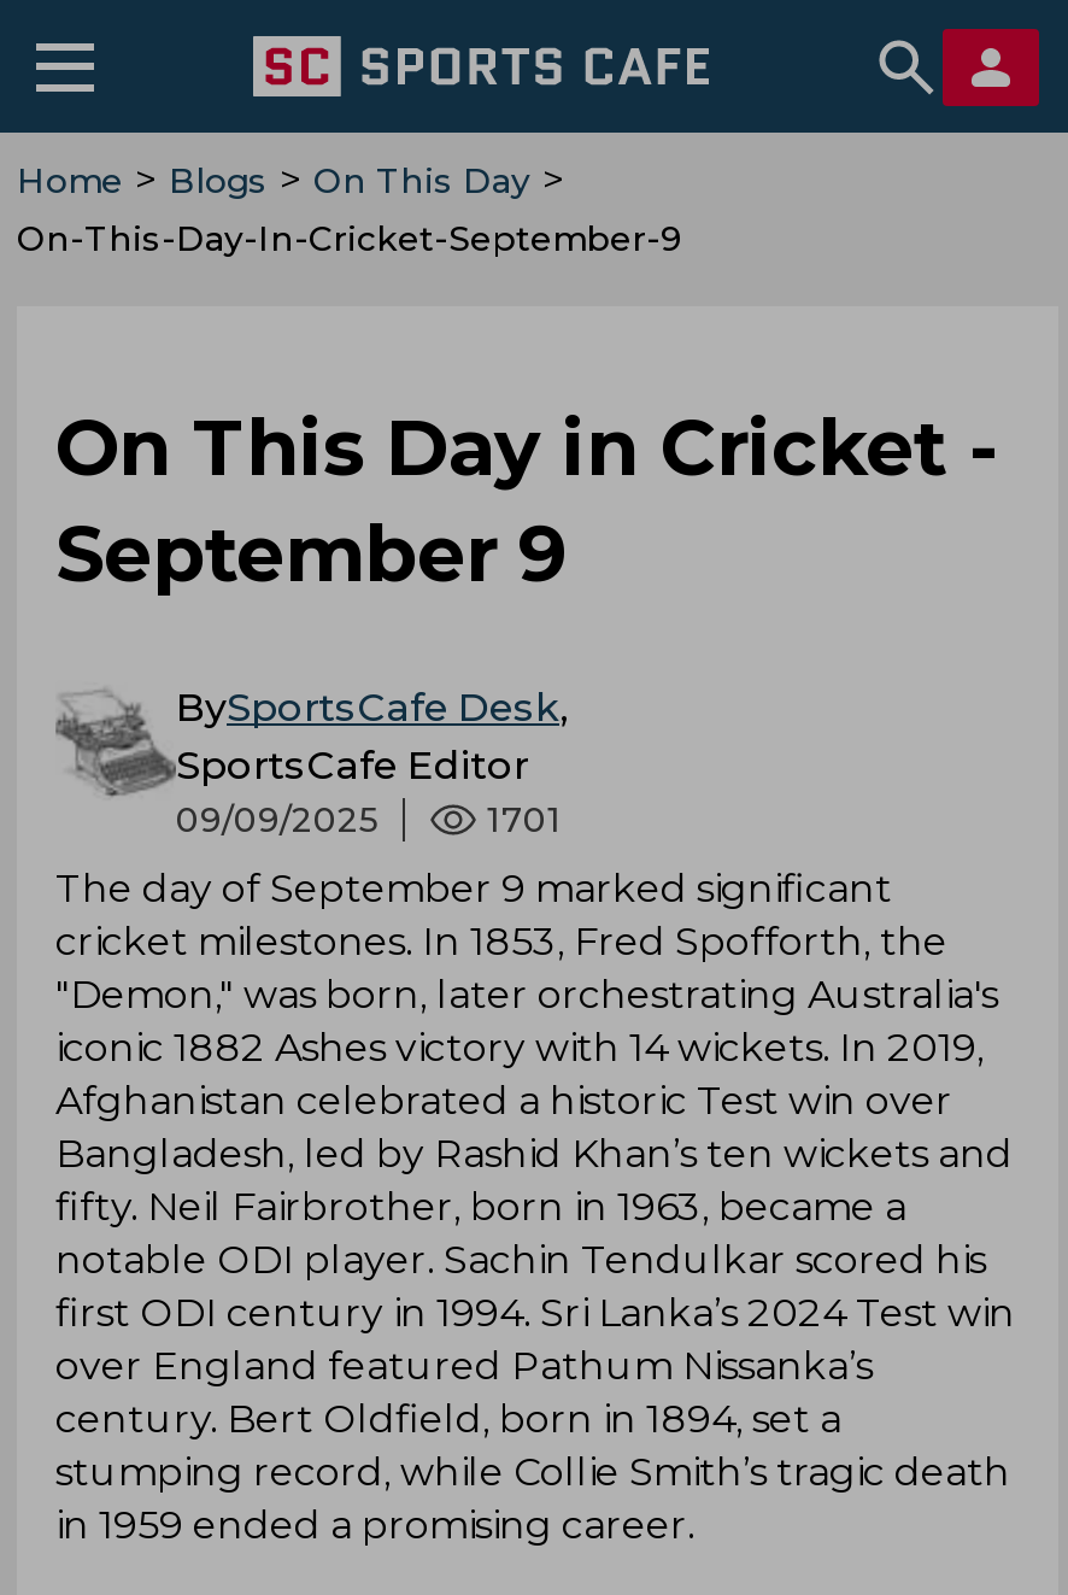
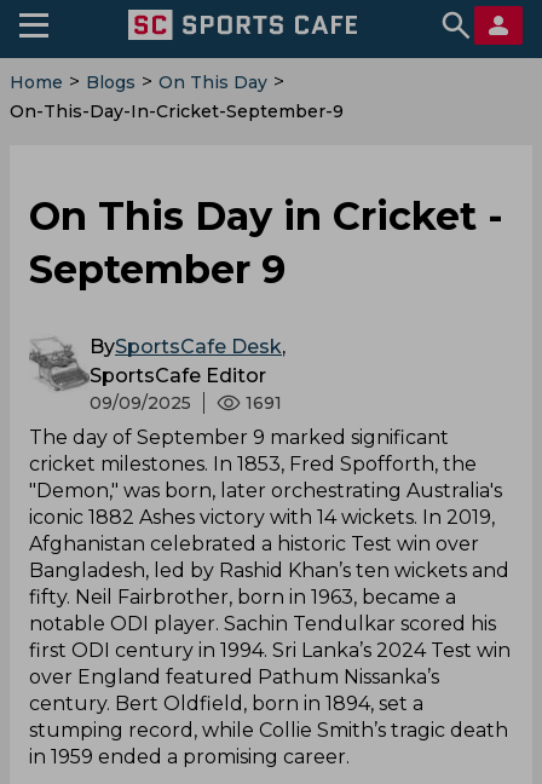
- 1701
+ 1691
